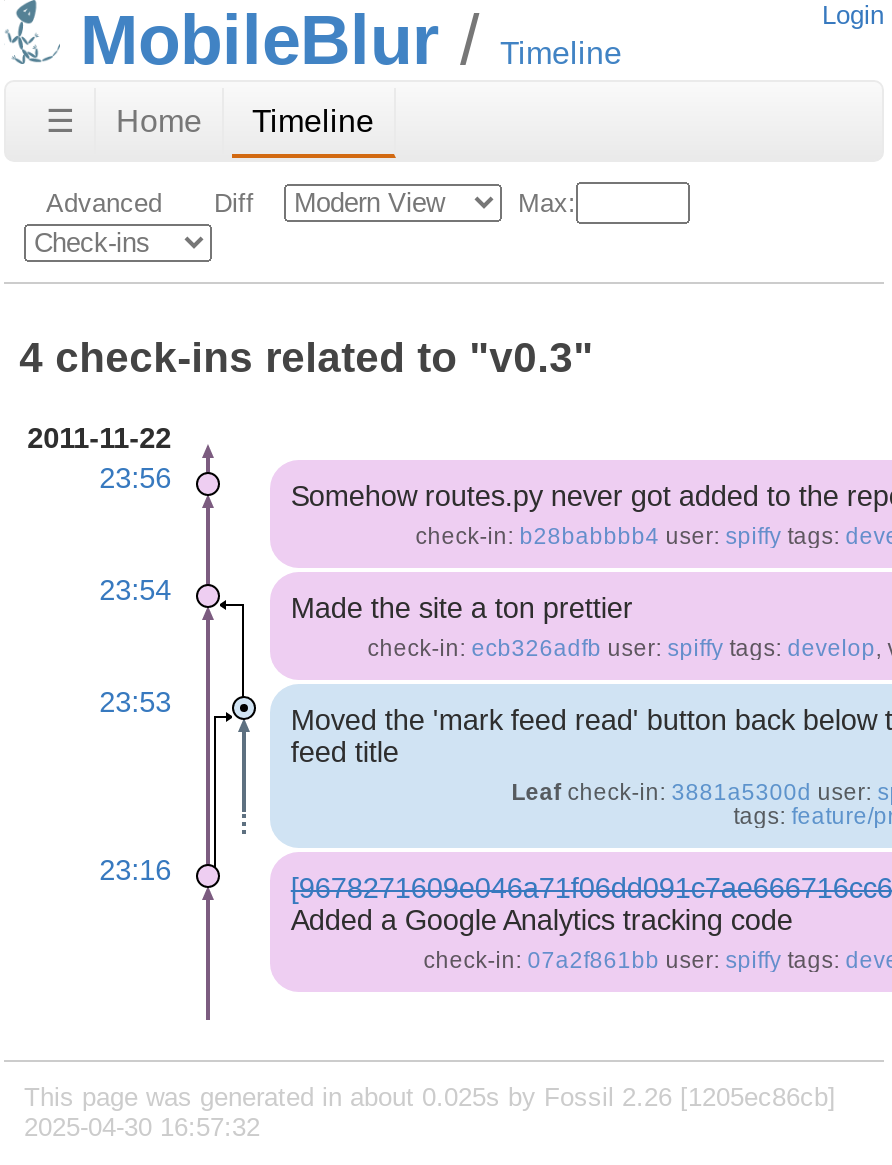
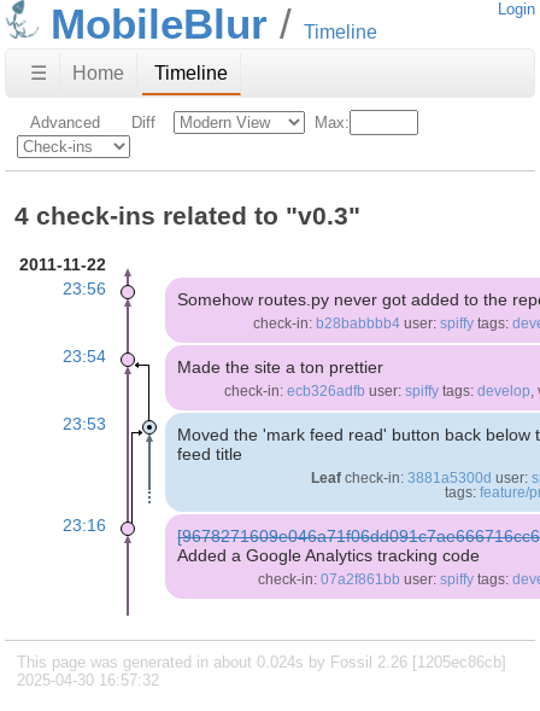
- This page was generated in about 0.025s by Fossil 2.26 [1205ec86cb]
+ This page was generated in about 0.024s by Fossil 2.26 [1205ec86cb]
